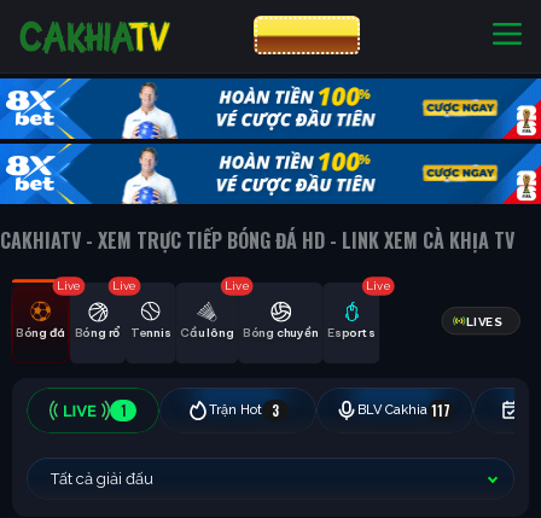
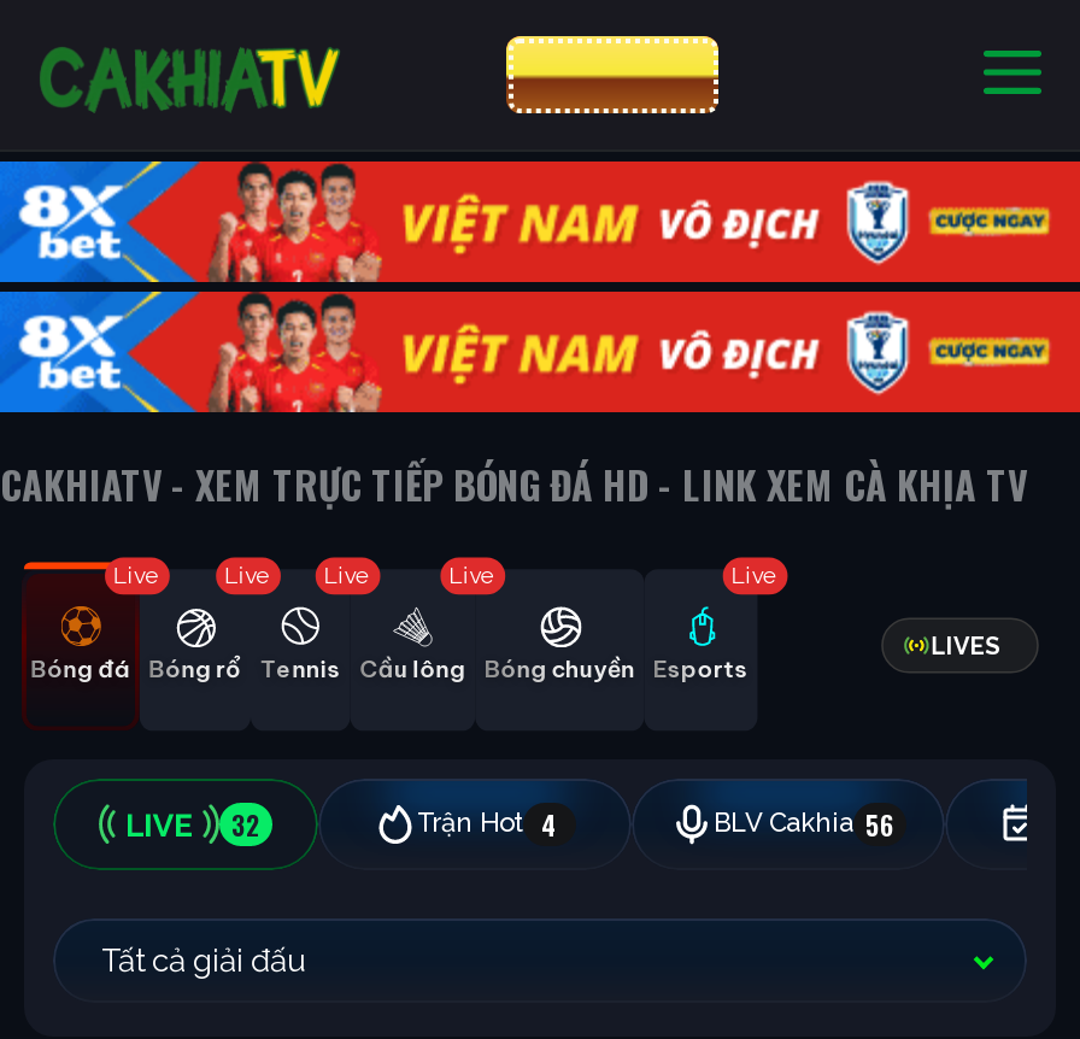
- [image]
+ [image]

+ Live

- 1
- Trận Hot
- 3
- BLV Cakhia 117
+ 32
+ Trận Hot 4
+ BLV Cakhia 56
